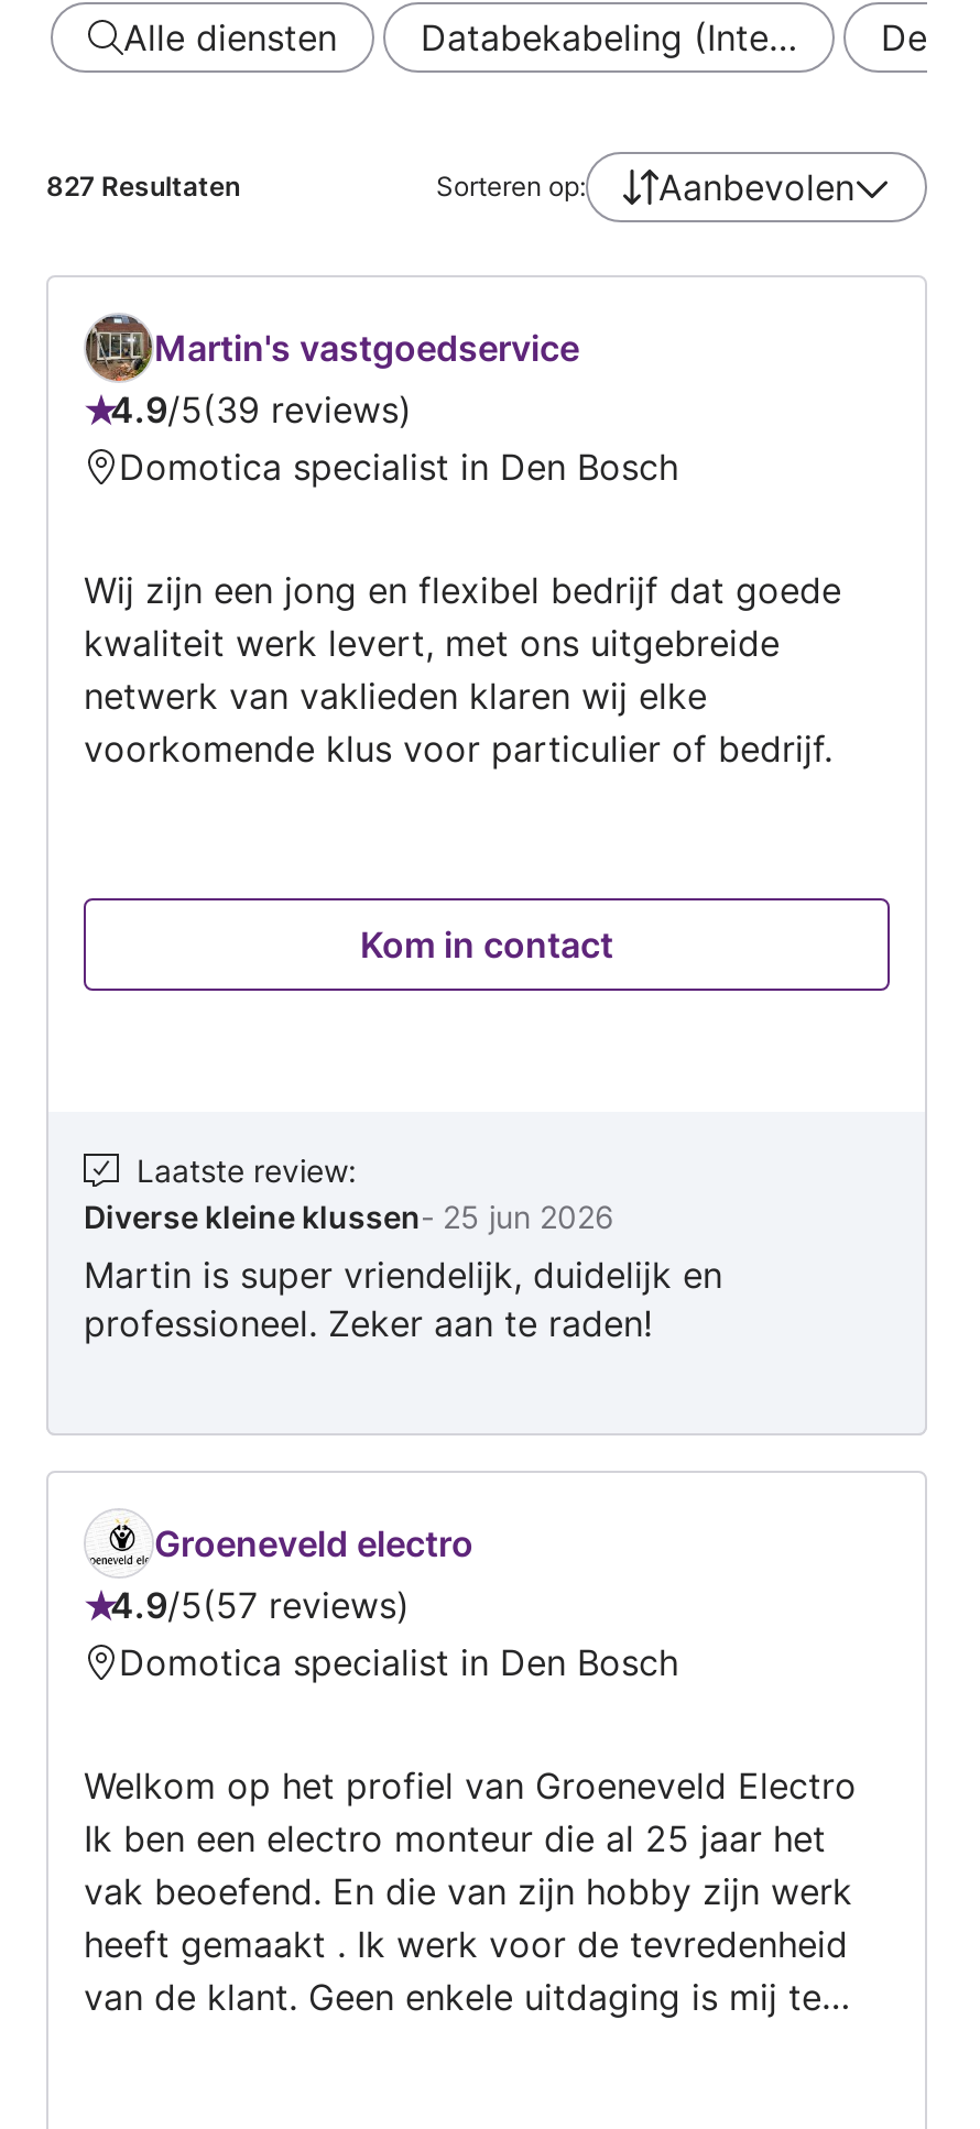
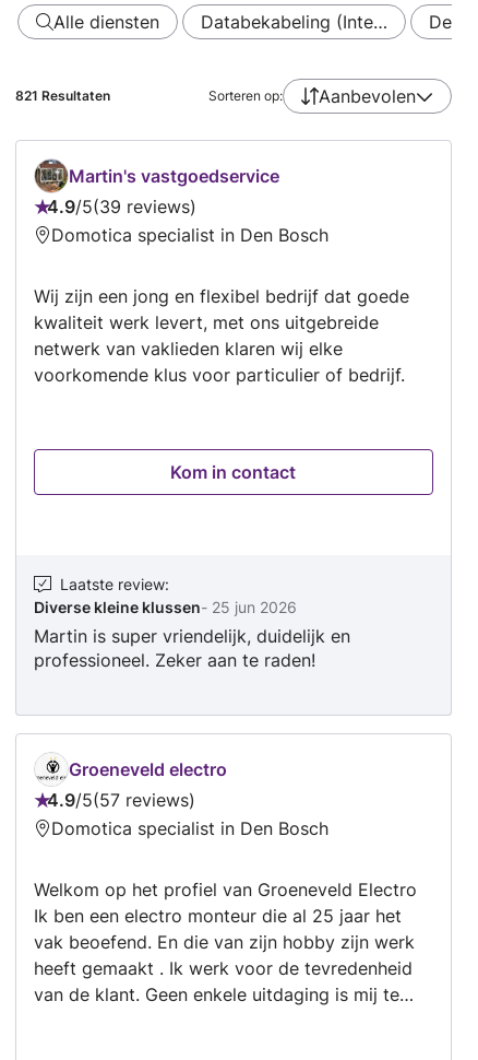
- 827 Resultaten
+ 821 Resultaten
